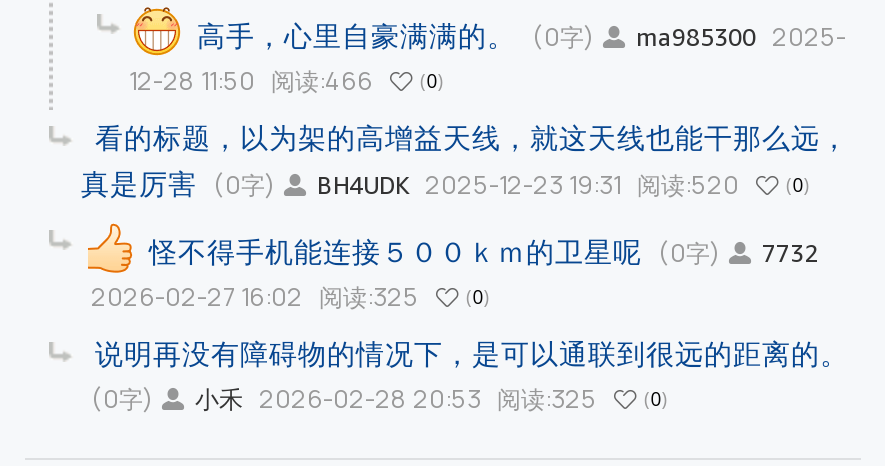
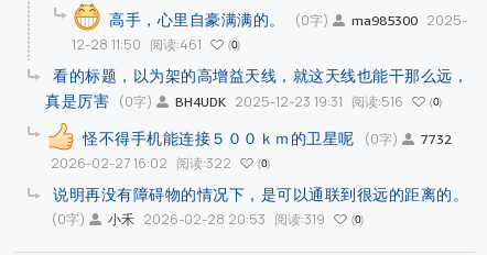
- 12-28 11:50 阅读:466 0
+ 12-28 11:50 阅读:461 0

- 真是厉害 (0字) BH4UDK 2025-12-23 19:31 阅读:520 0
+ 真是厉害 (0字) BH4UDK 2025-12-23 19:31 阅读:516 0

- 2026-02-27 16:02 阅读:325 0
+ 2026-02-27 16:02 阅读:322 0

- (0字) 小禾 2026-02-28 20:53 阅读:325 0
+ (0字) 小禾 2026-02-28 20:53 阅读:319 0
